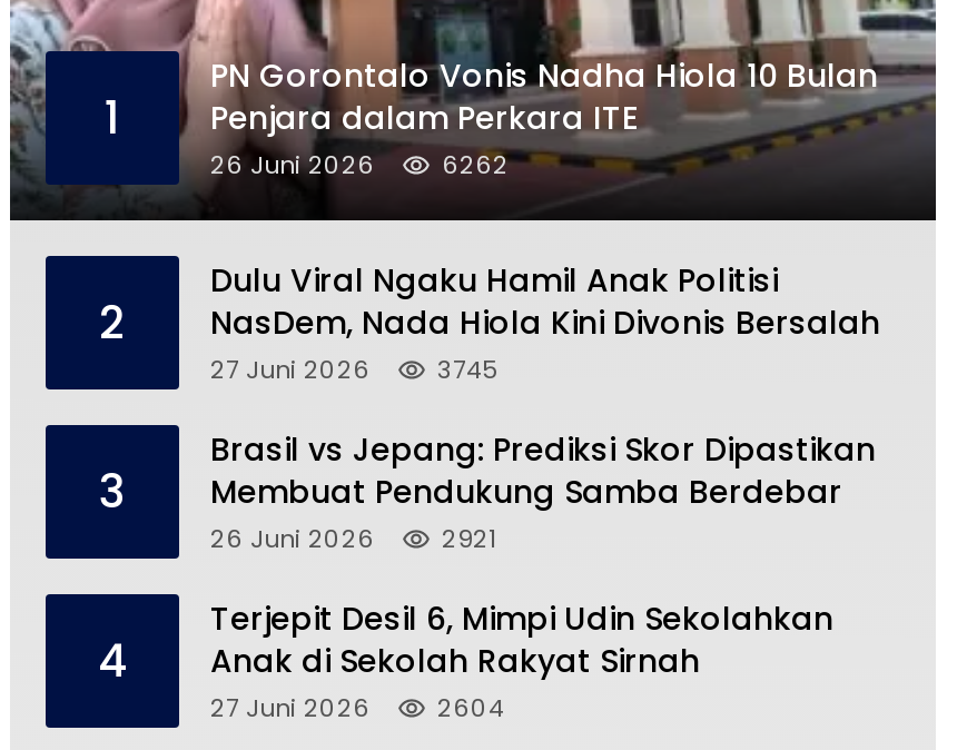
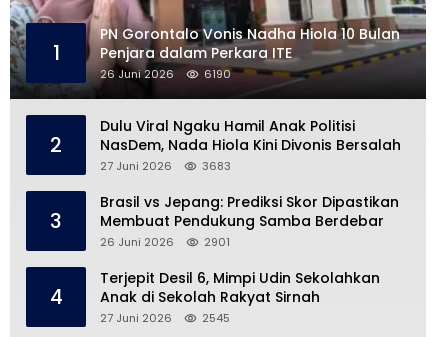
- 26 Juni 2026 6262
+ 26 Juni 2026 6190

- 27 Juni 2026 3745
+ 27 Juni 2026 3683

- 26 Juni 2026 2921
+ 26 Juni 2026 2901

- 27 Juni 2026 2604
+ 27 Juni 2026 2545
